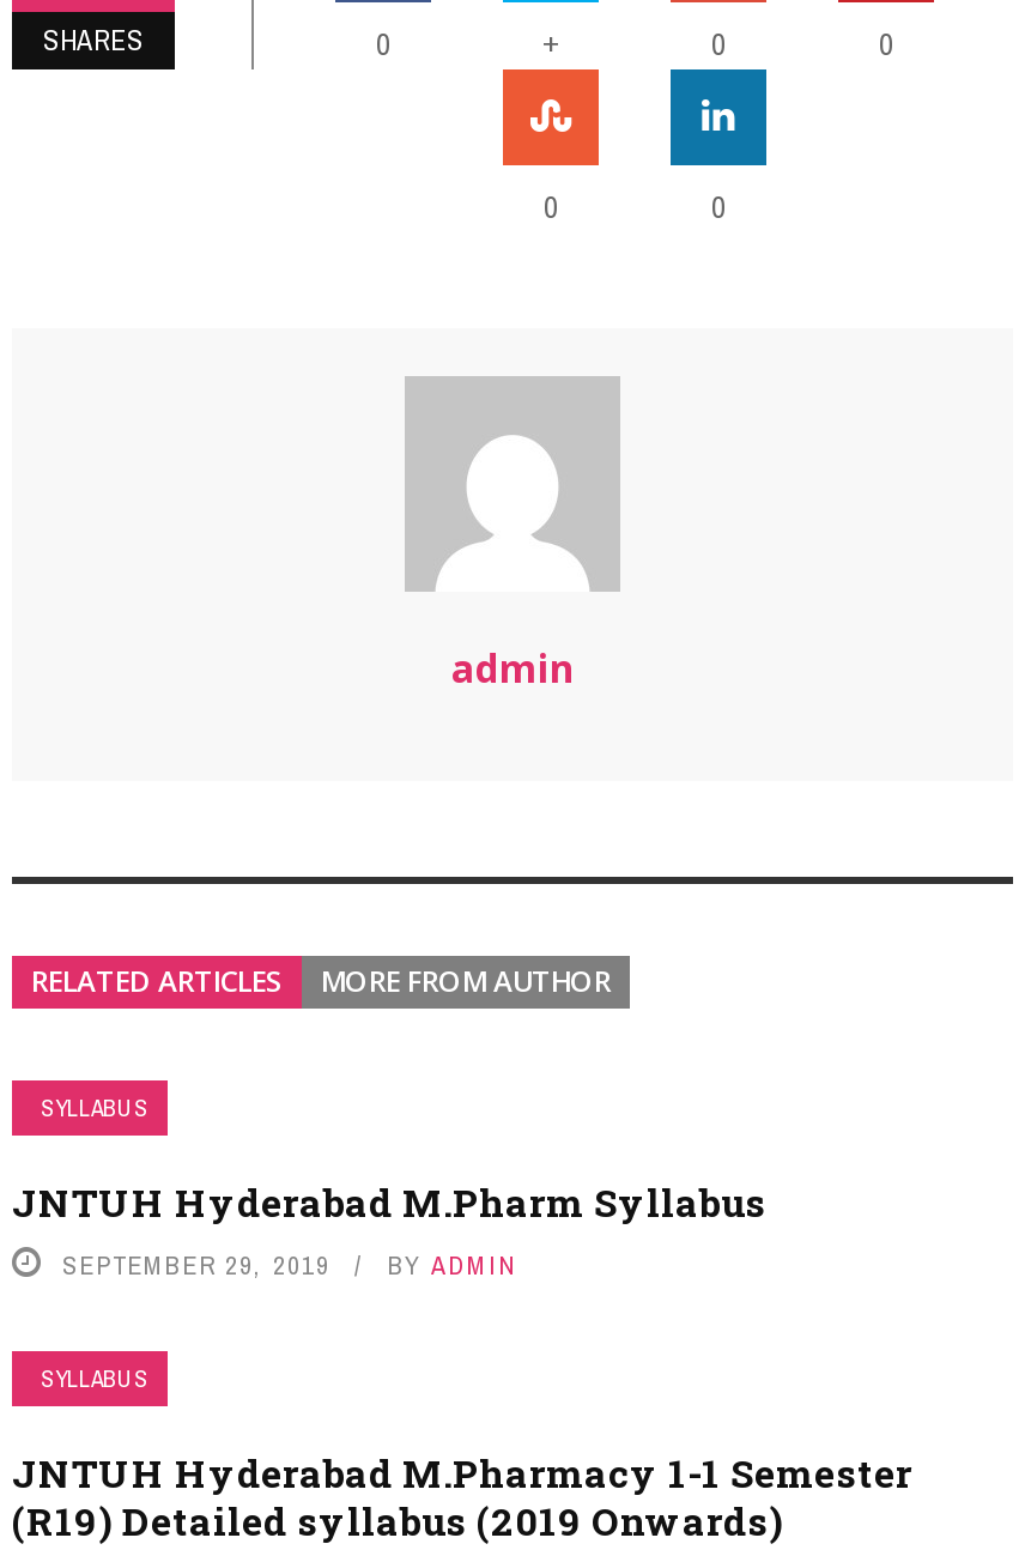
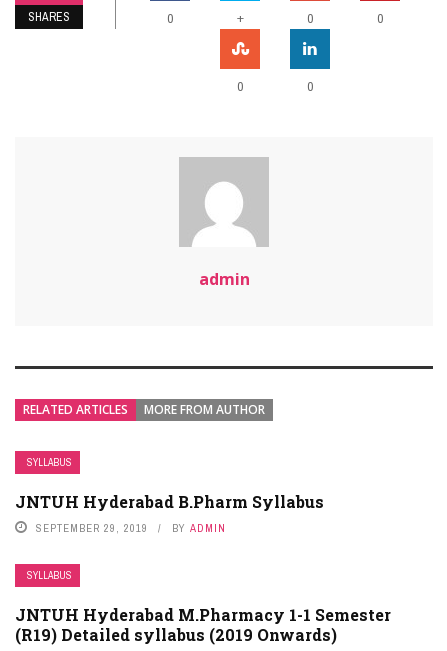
- JNTUH Hyderabad M.Pharm Syllabus
+ JNTUH Hyderabad B.Pharm Syllabus
